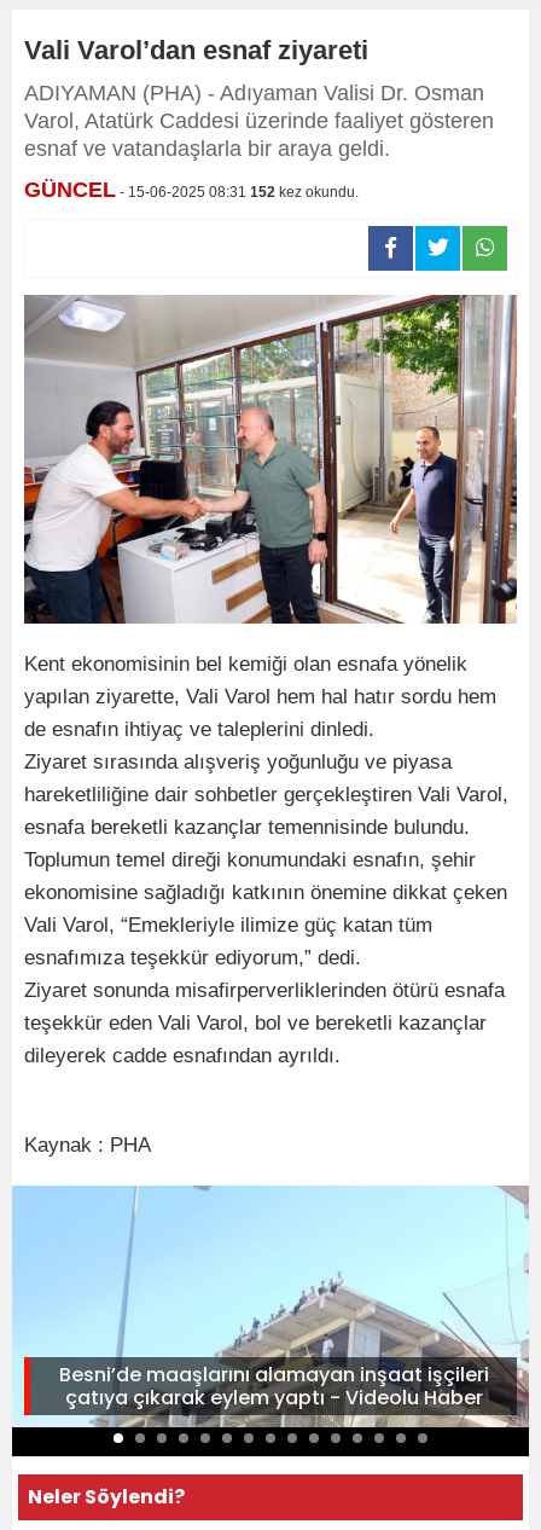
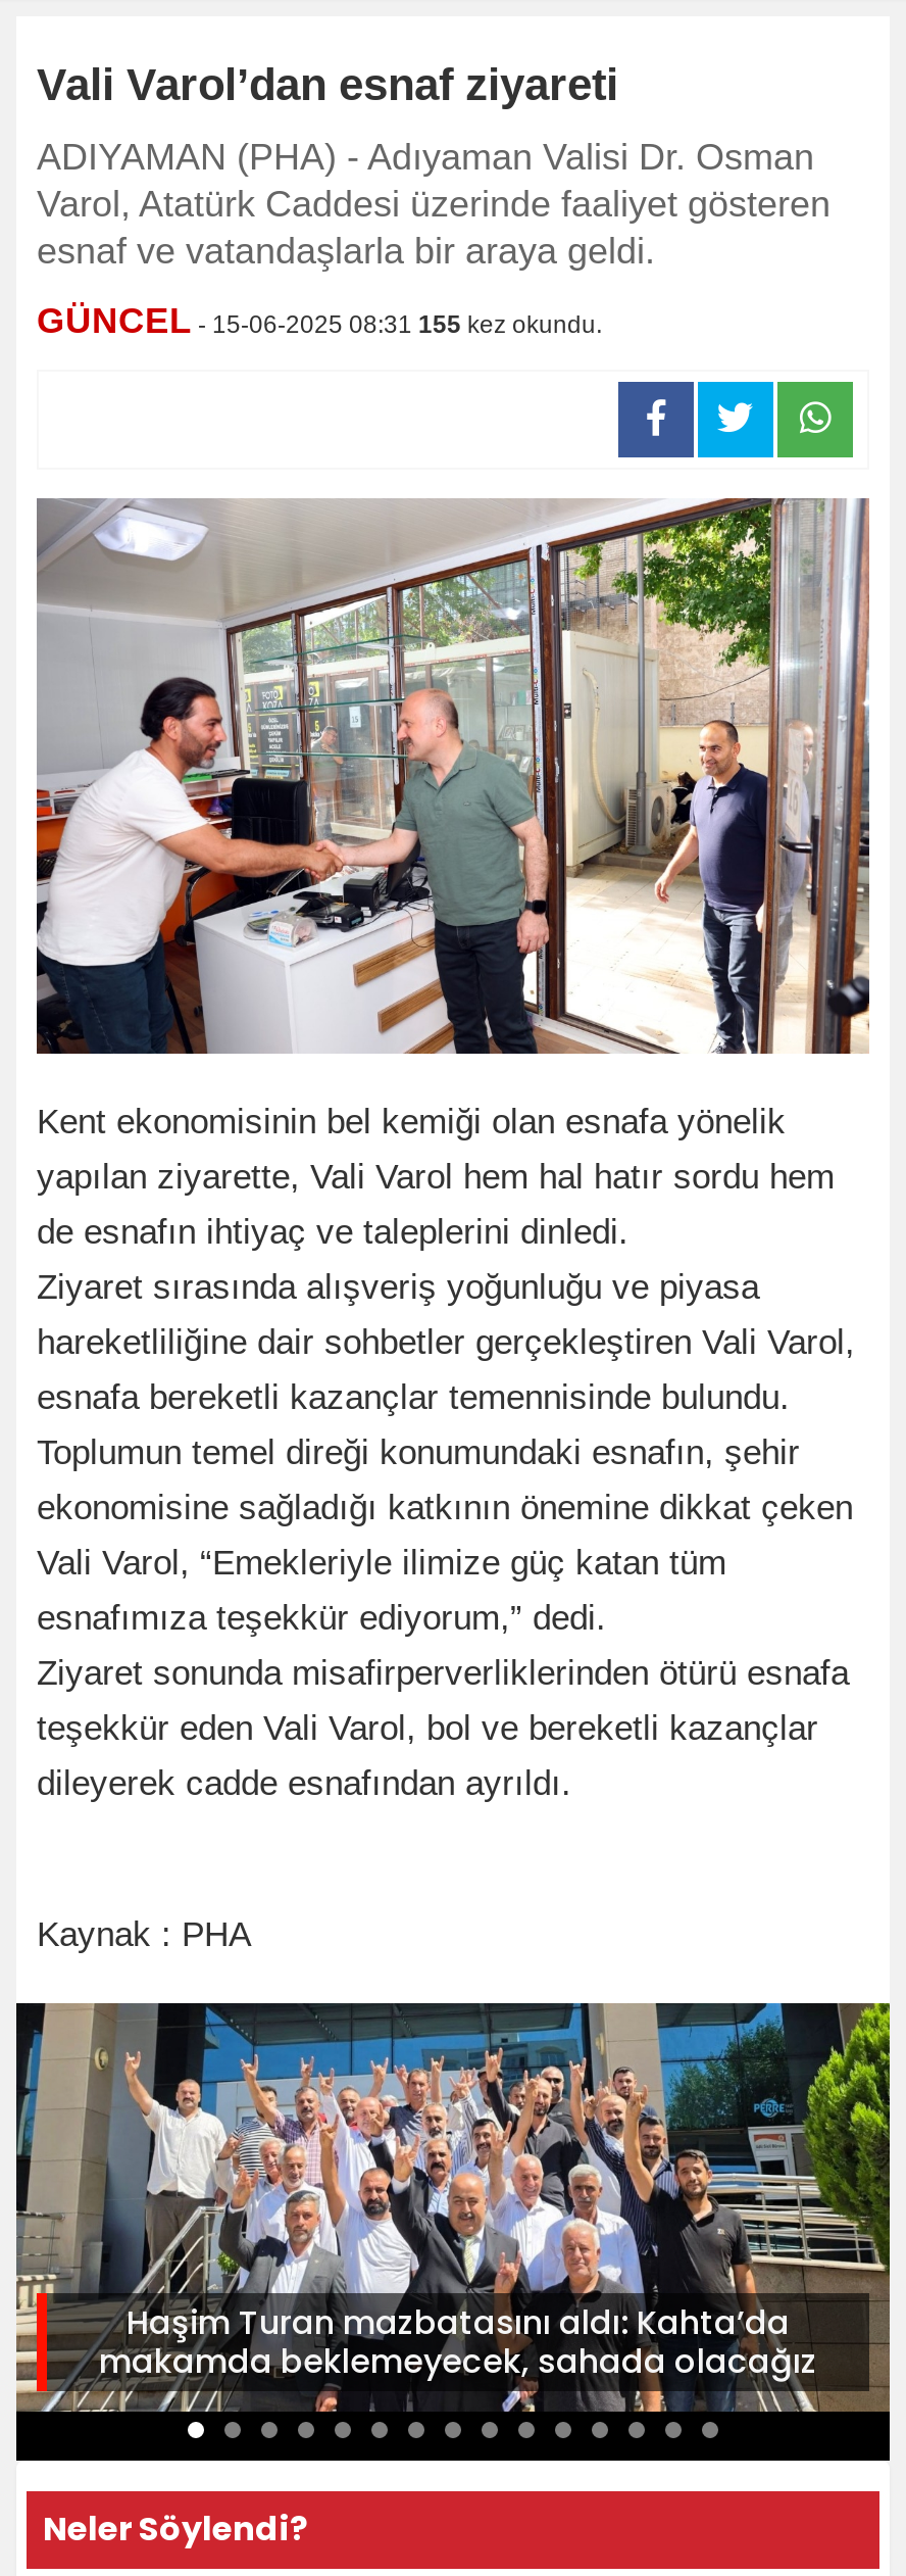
- GÜNCEL - 15-06-2025 08:31 152 kez okundu.
+ GÜNCEL - 15-06-2025 08:31 155 kez okundu.

- [image]
- Besni’de maaşlarını alamayan inşaat işçileri
- çatıya çıkarak eylem yaptı - Videolu Haber
+ [image]
+ Haşim Turan mazbatasını aldı: Kahta’da
+ makamda beklemeyecek, sahada olacağız
